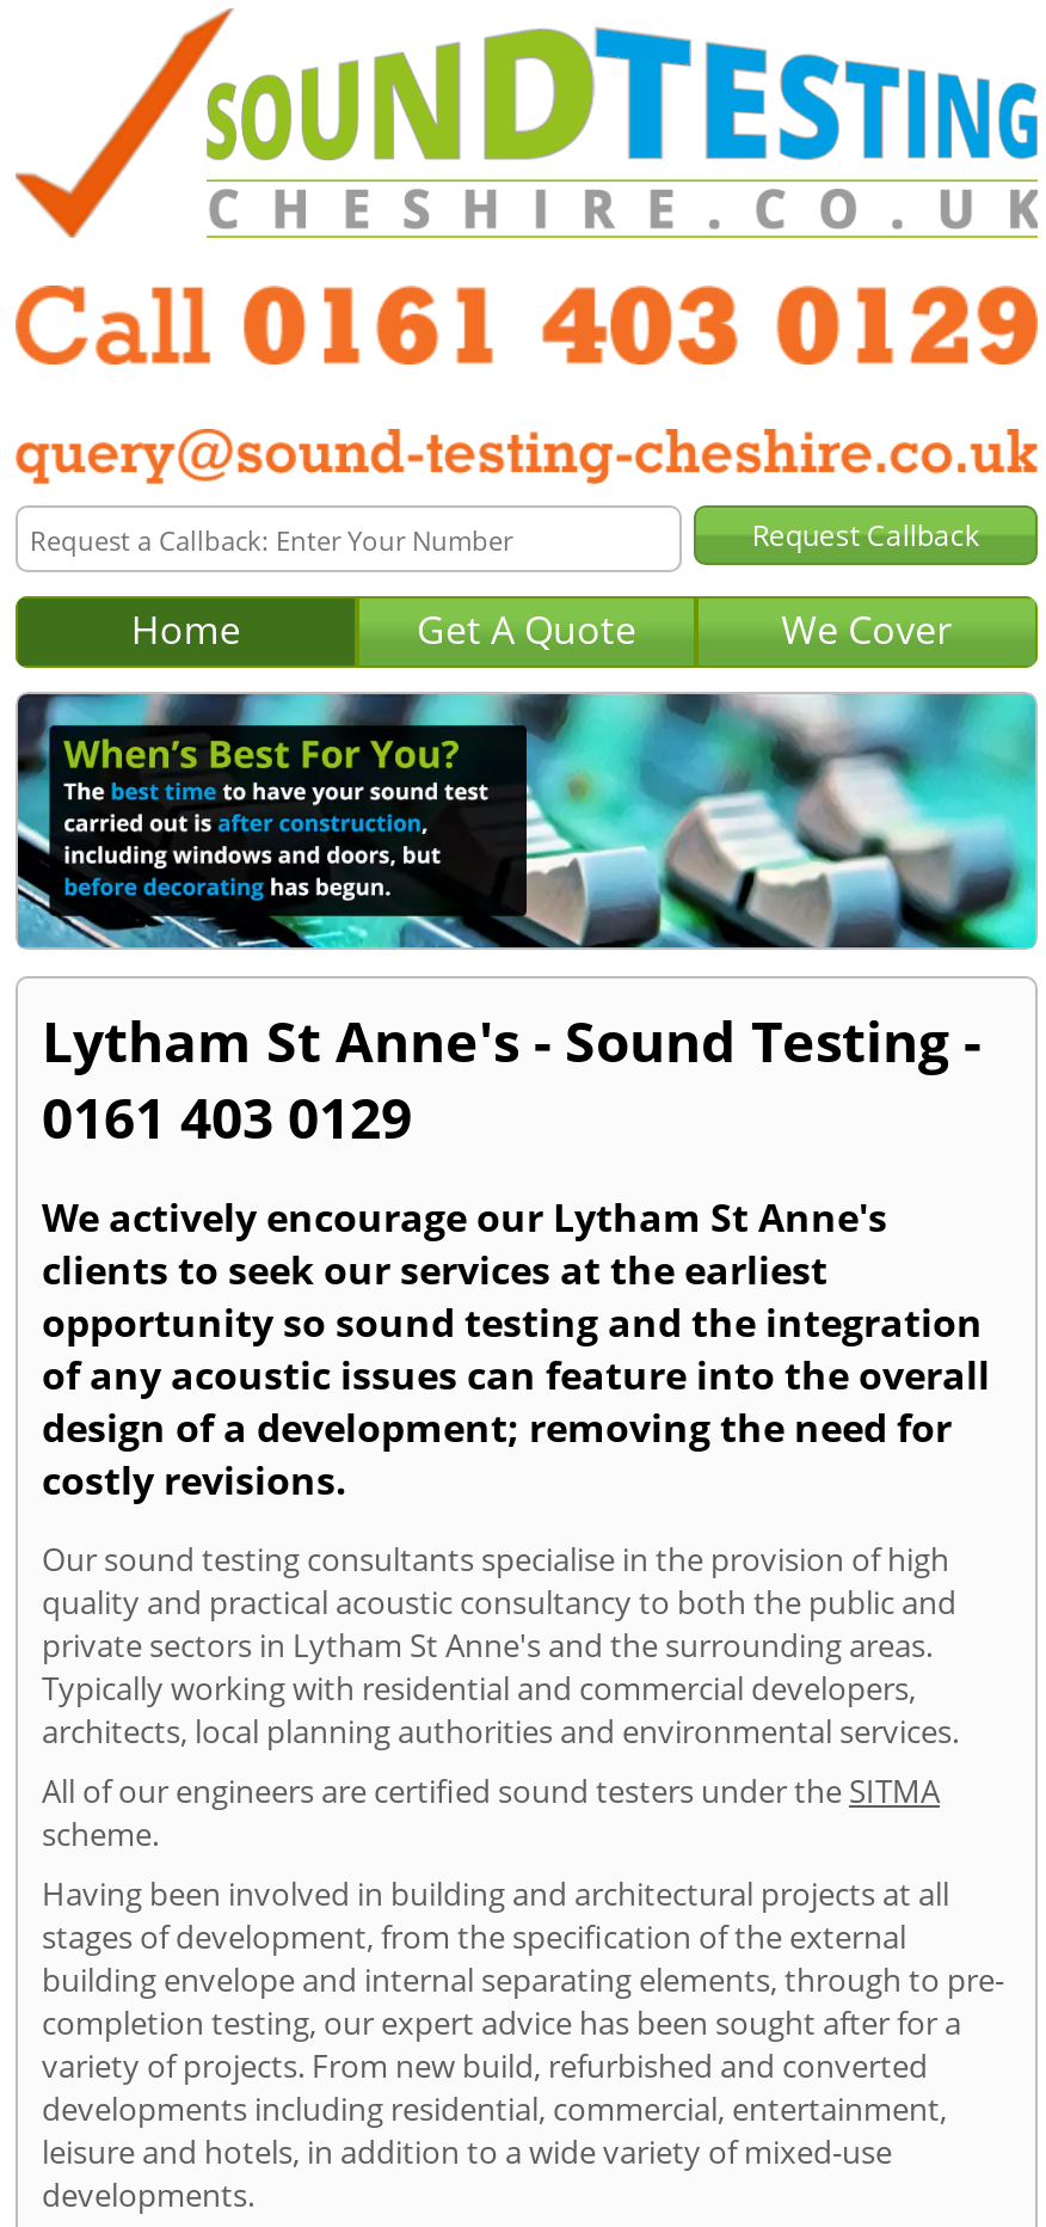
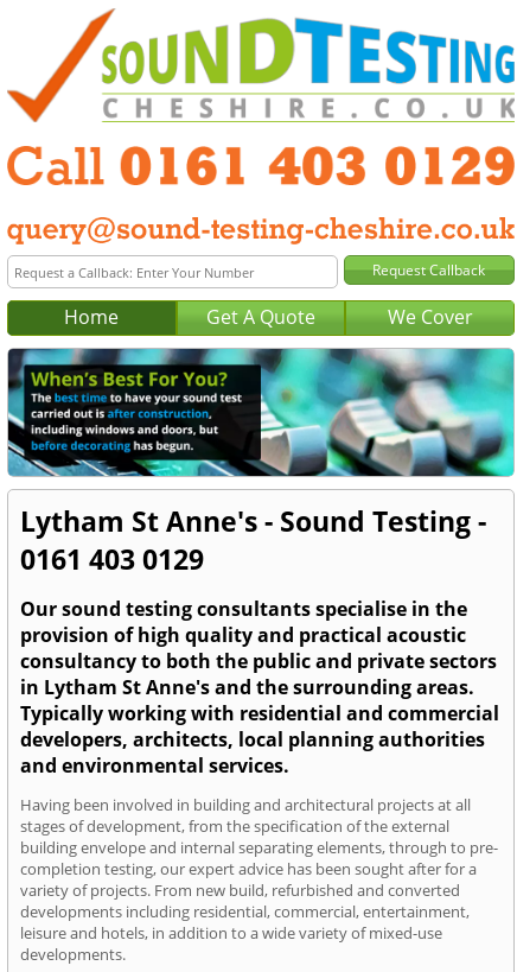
- We actively encourage our Lytham St Anne's
- clients to seek our services at the earliest
- opportunity so sound testing and the integration
- of any acoustic issues can feature into the overall
- design of a development; removing the need for
- costly revisions.
- Our sound testing consultants specialise in the provision of high
- quality and practical acoustic consultancy to both the public and
- private sectors in Lytham St Anne's and the surrounding areas.
- Typically working with residential and commercial developers,
- architects, local planning authorities and environmental services.
- All of our engineers are certified sound testers under the SITMA
- scheme.
+ Our sound testing consultants specialise in the
+ provision of high quality and practical acoustic
+ consultancy to both the public and private sectors
+ in Lytham St Anne's and the surrounding areas.
+ Typically working with residential and commercial
+ developers, architects, local planning authorities
+ and environmental services.
